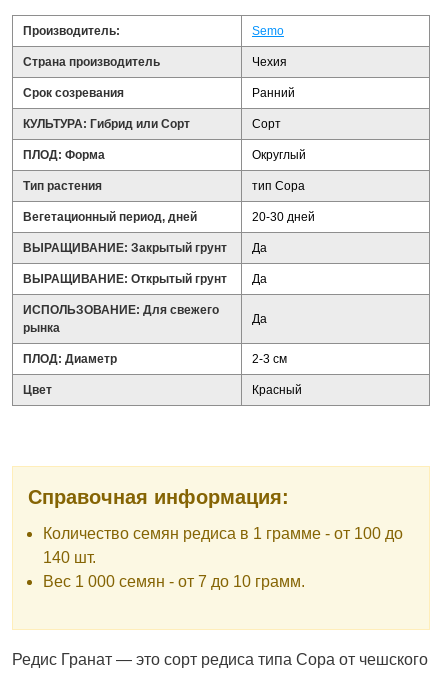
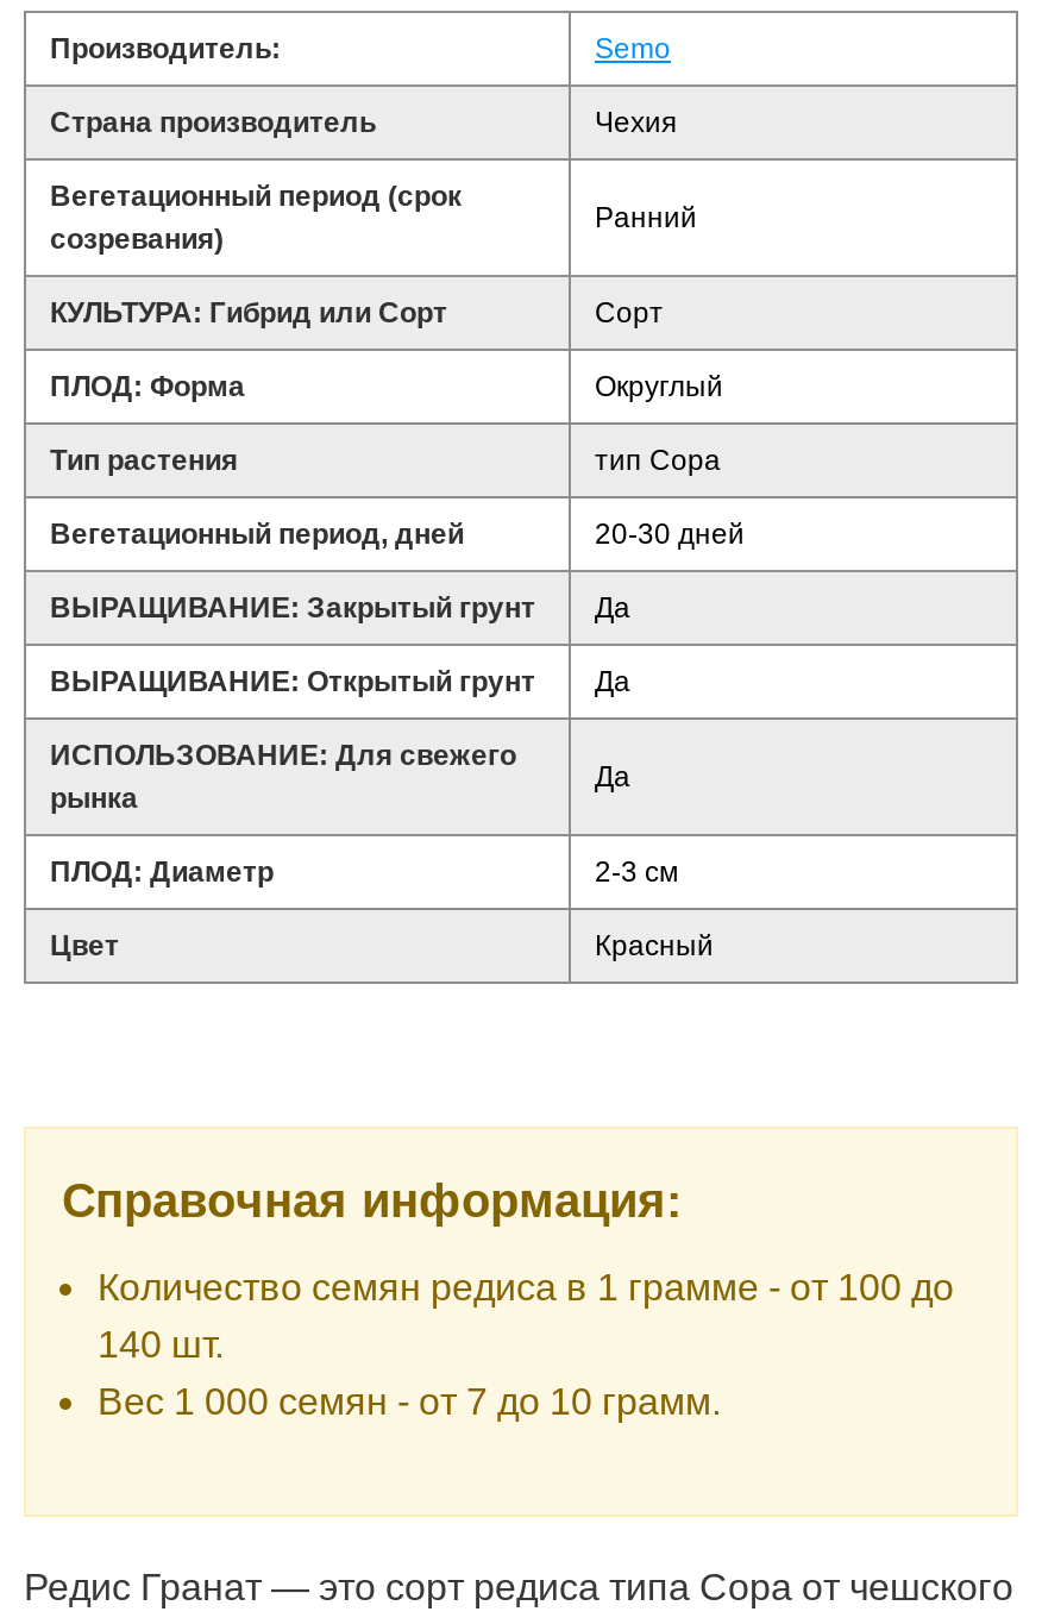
- Срок созревания
+ Вегетационный период (срок
+ созревания)
